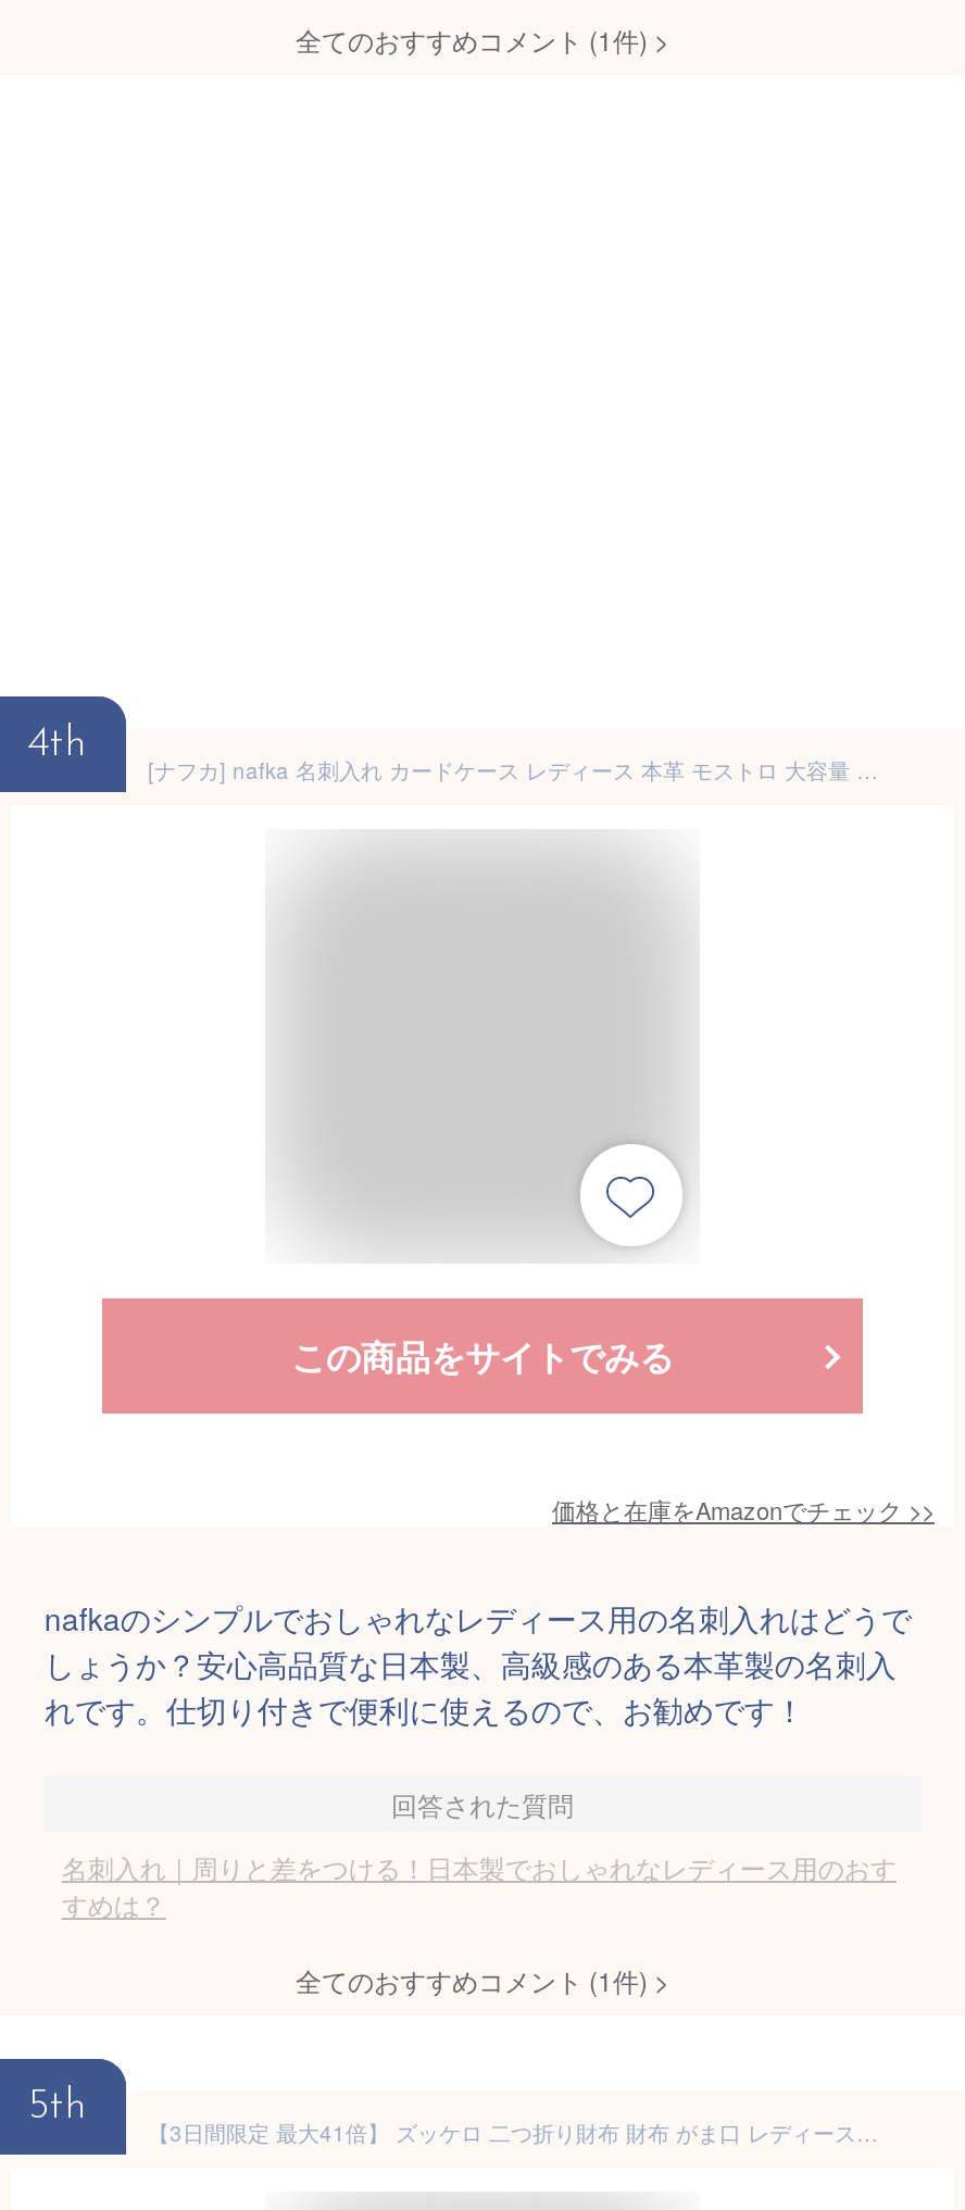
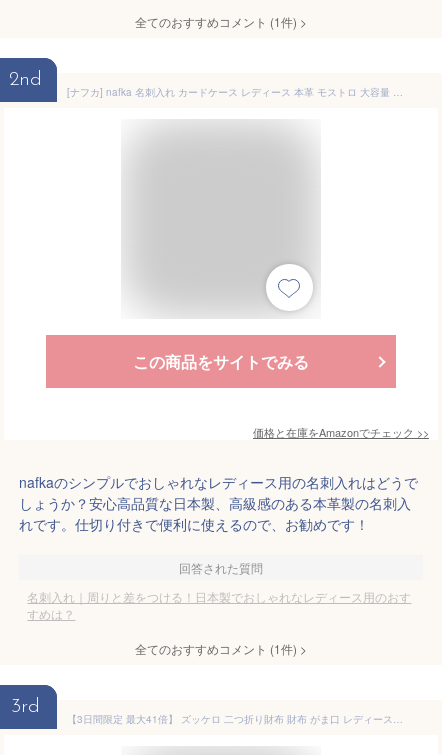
- 4th
+ 2nd

- 5th
+ 3rd
